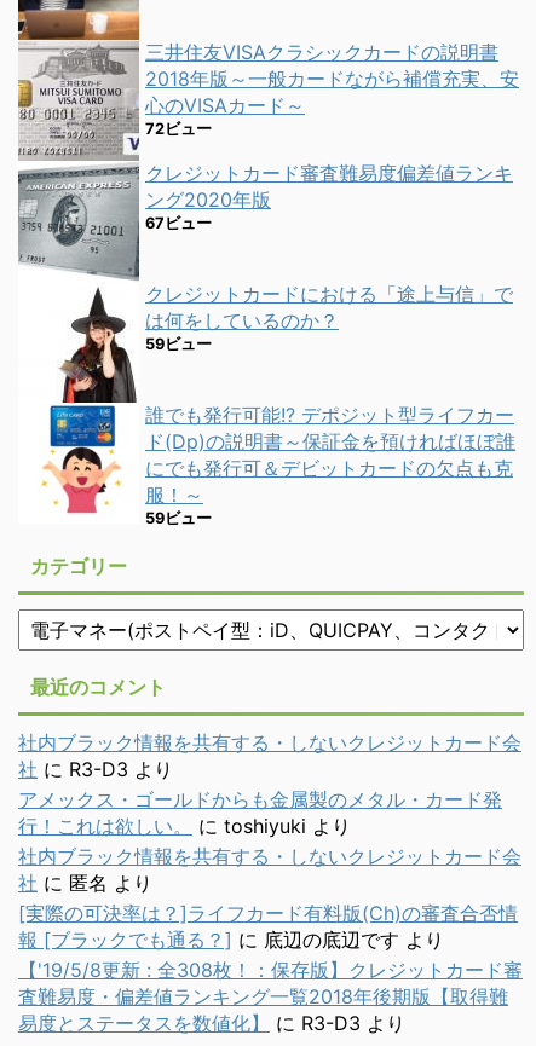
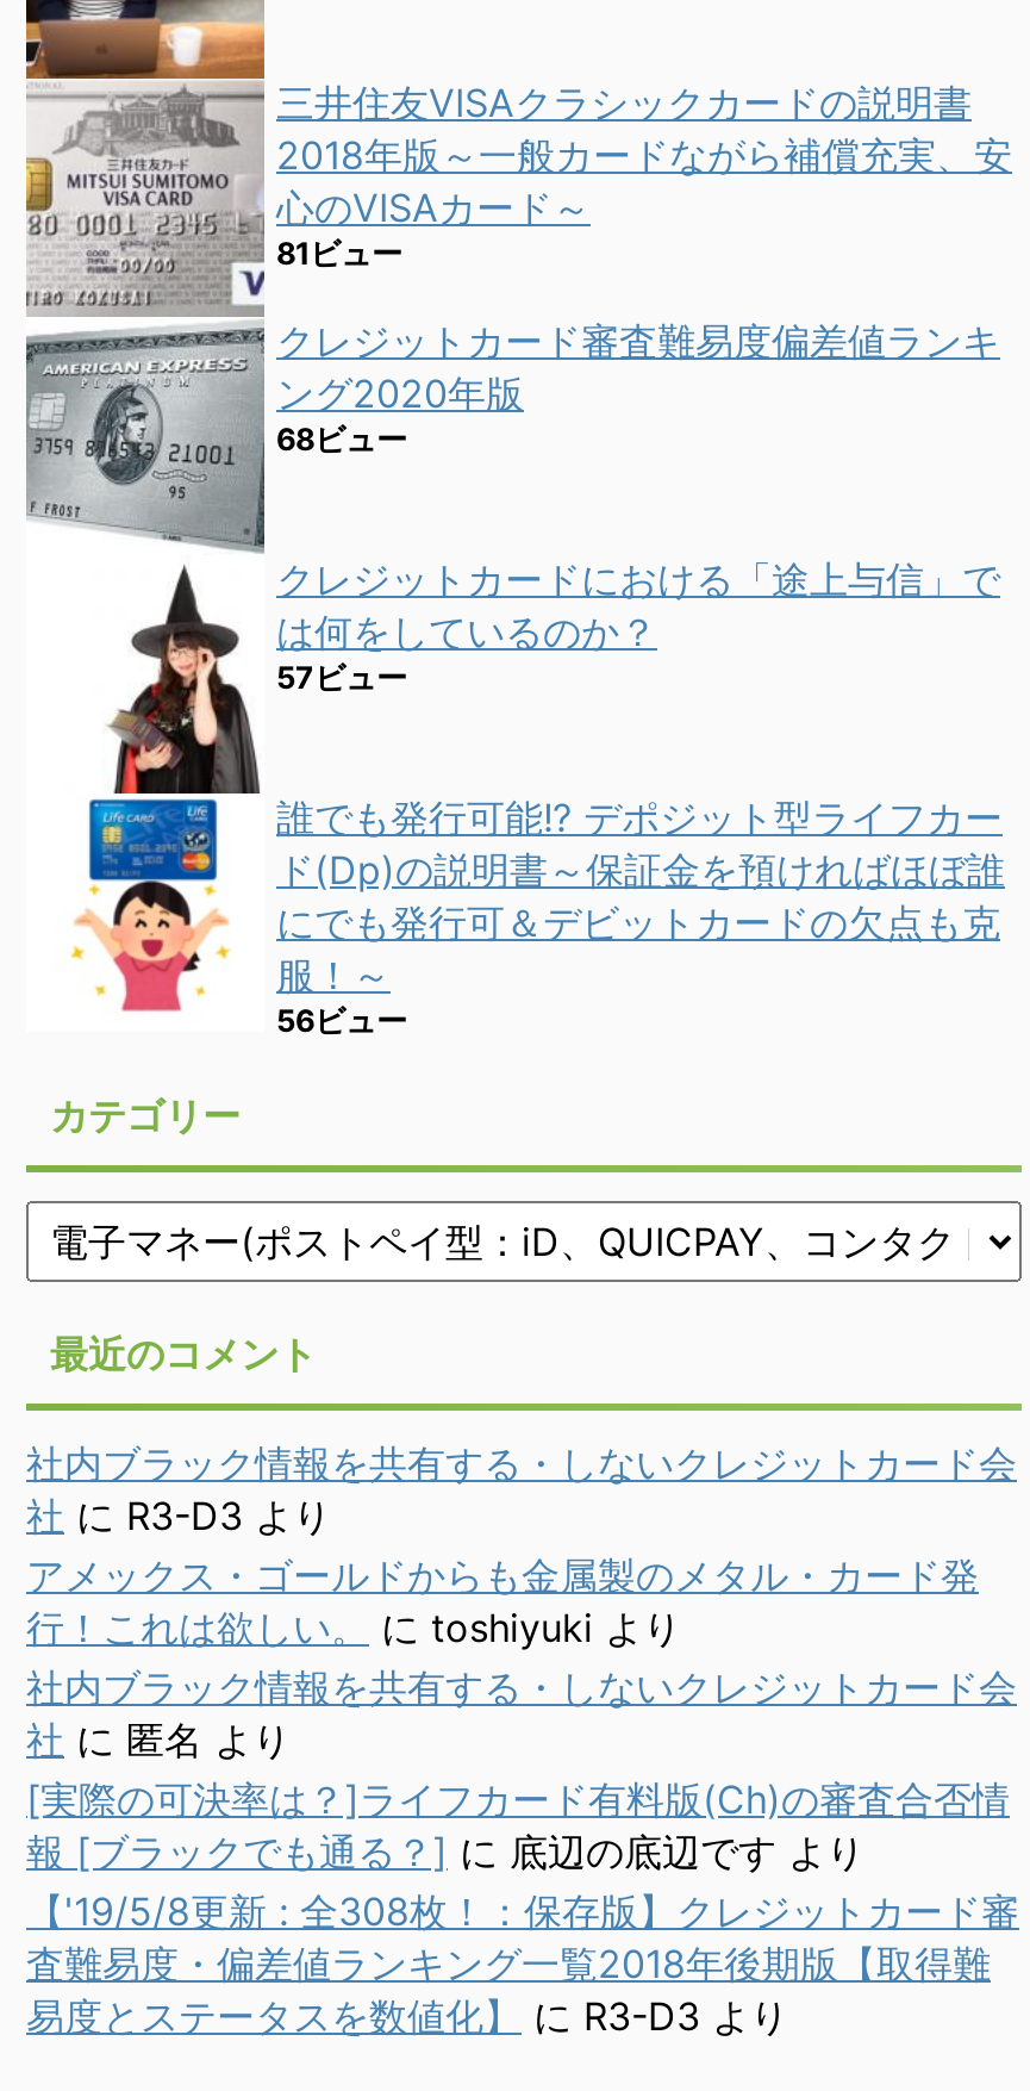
- 72ビュー
+ 81ビュー

- 67ビュー
+ 68ビュー

- 59ビュー
+ 57ビュー

- 59ビュー
+ 56ビュー
